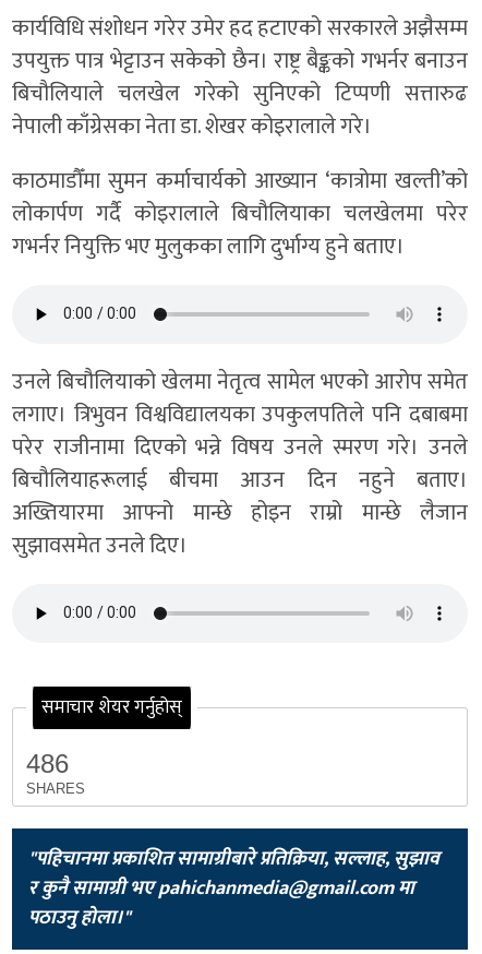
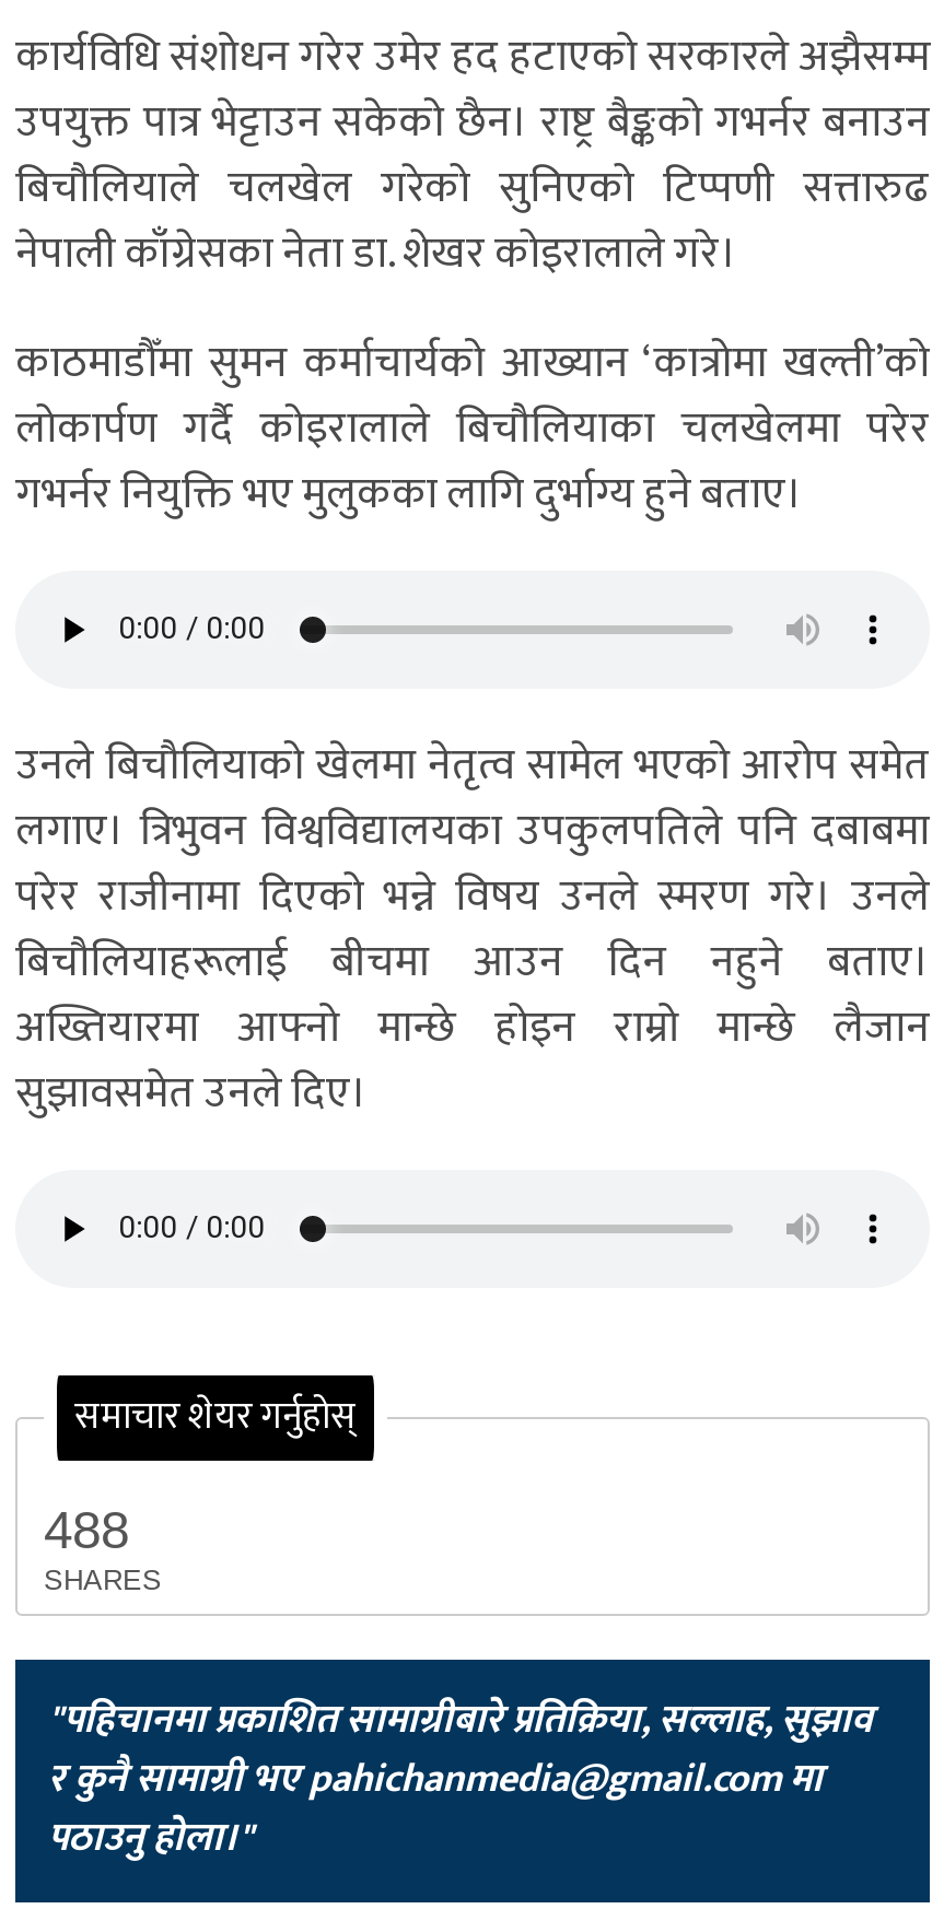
- 486
+ 488
